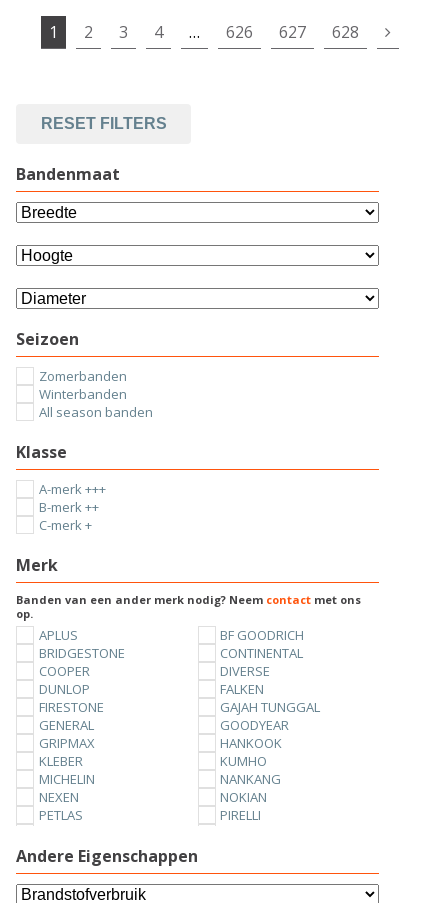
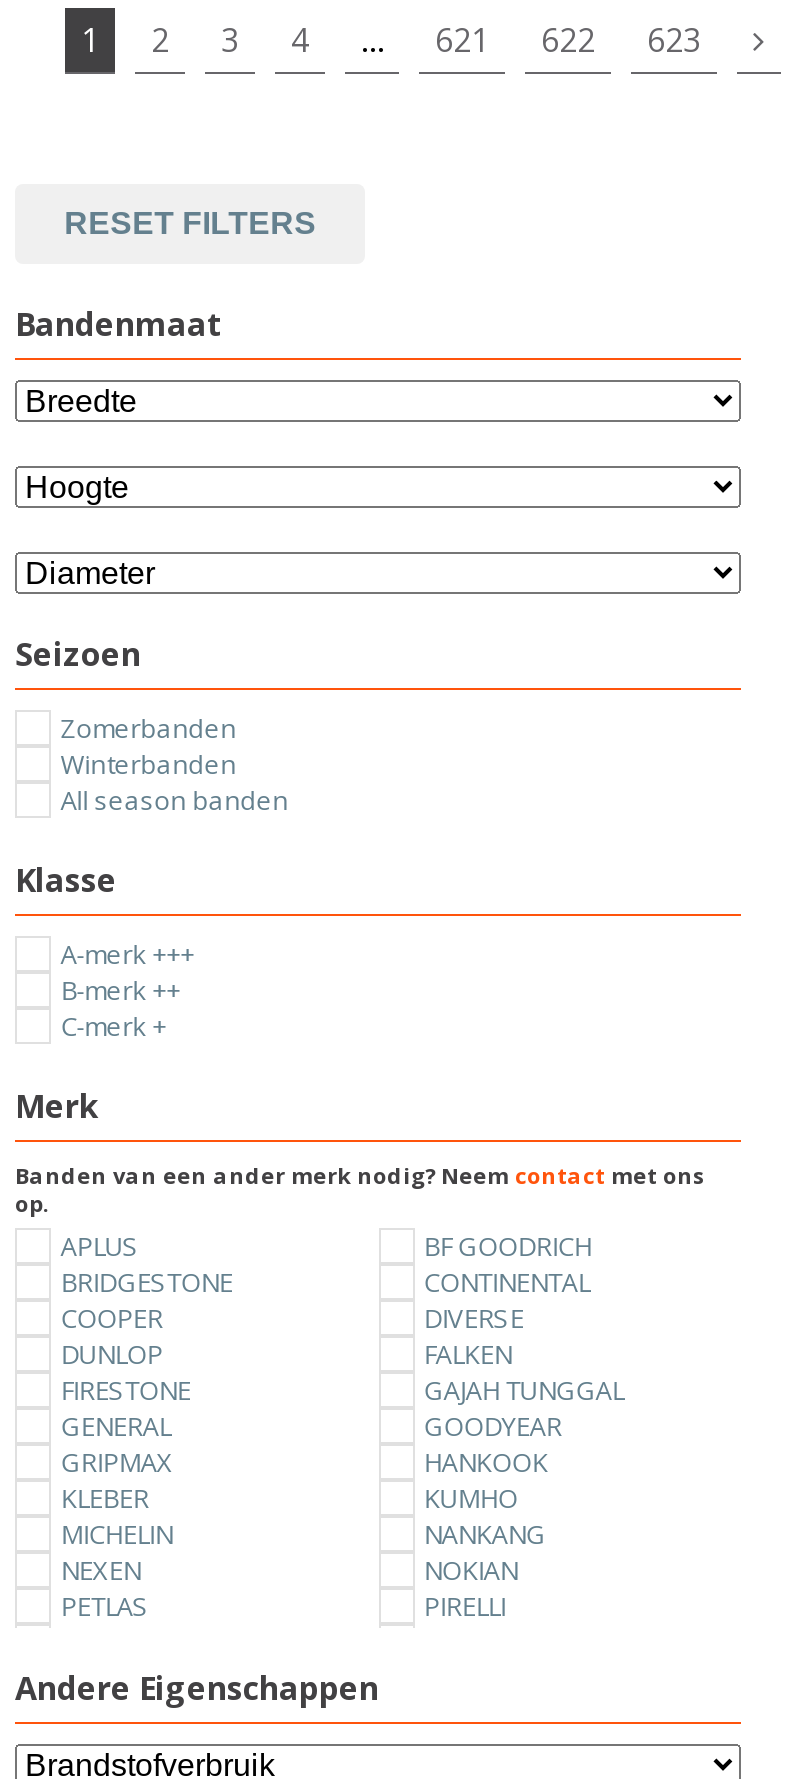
- 626
+ 621

- 627
+ 622

- 628
+ 623
